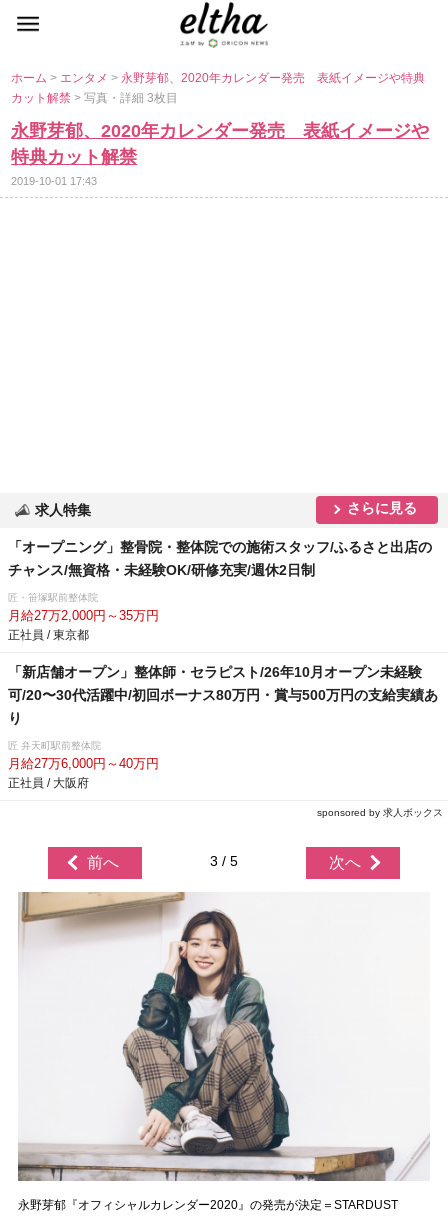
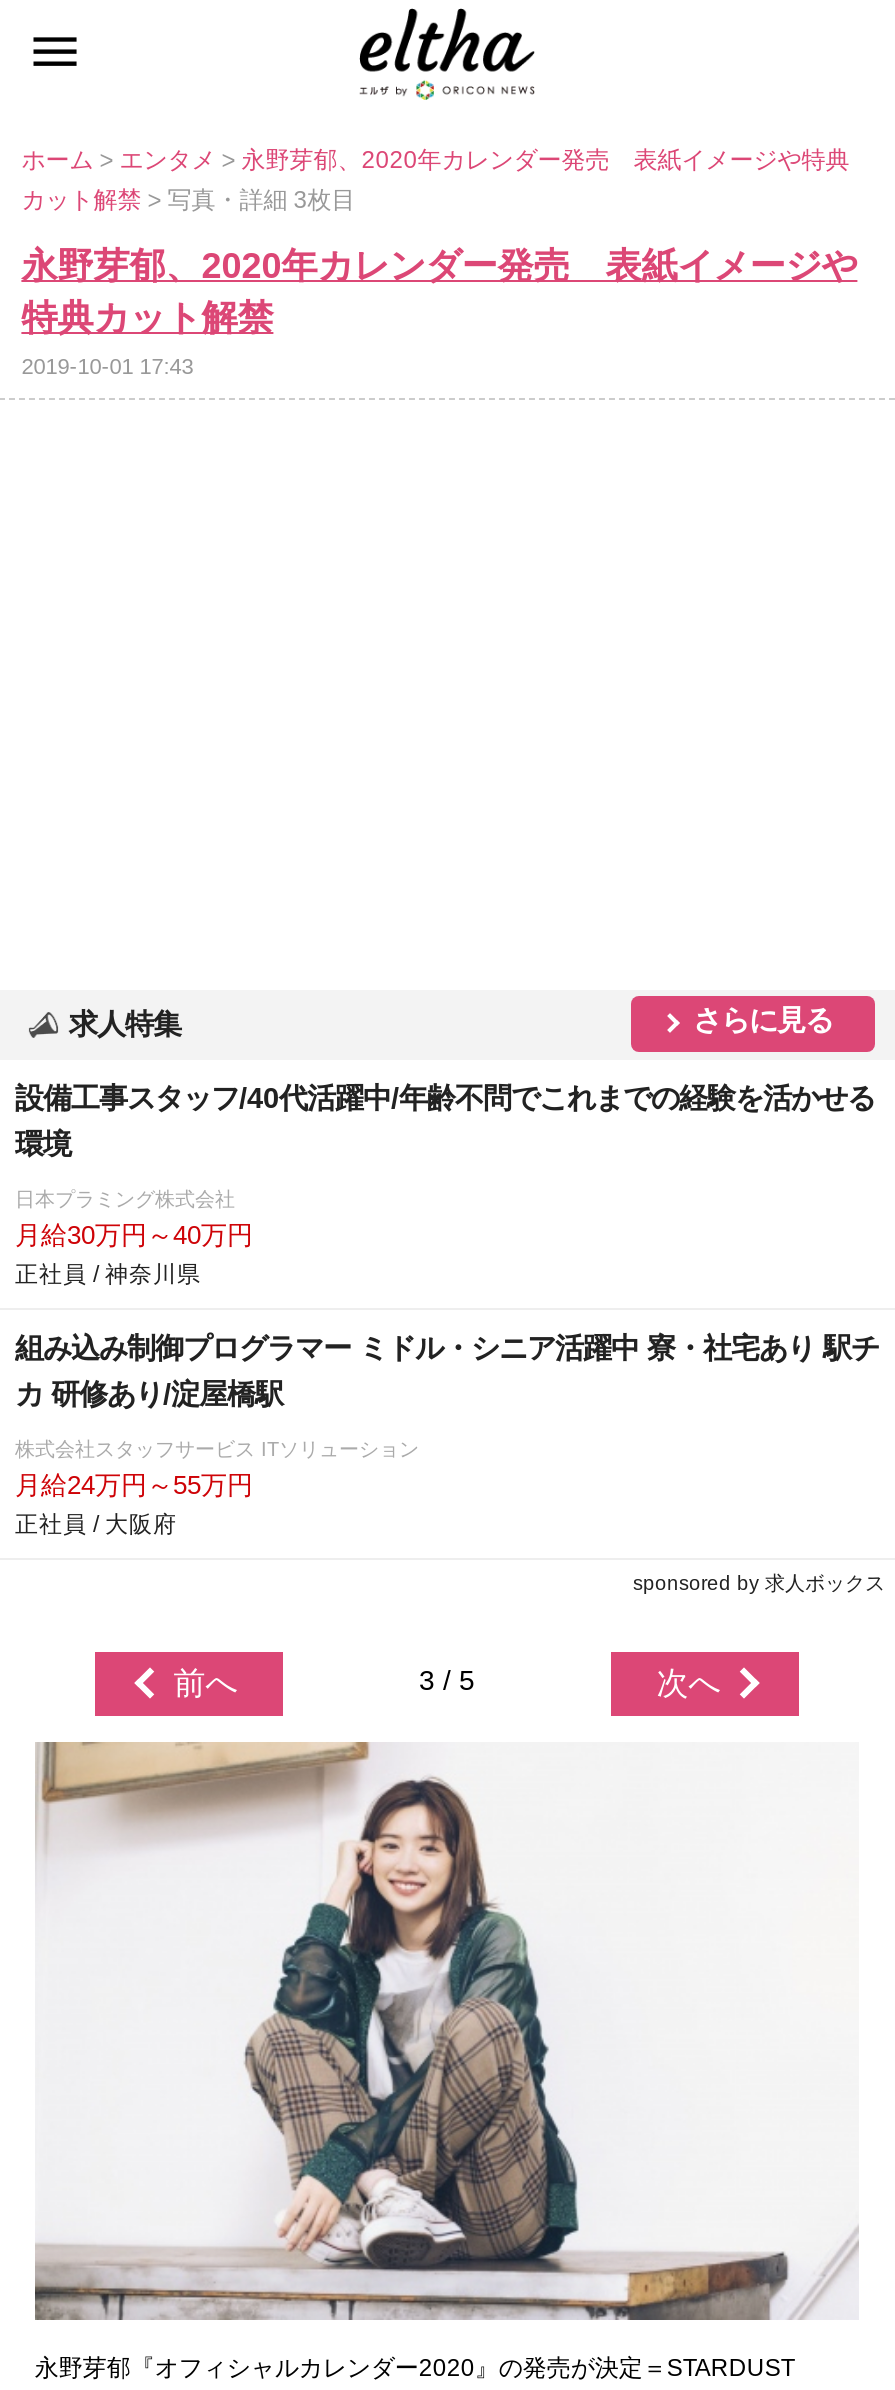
- 「オープニング」整骨院・整体院での施術スタッフ/ふるさと出店の
- チャンス/無資格・未経験OK/研修充実/週休2日制
+ 設備工事スタッフ/40代活躍中/年齢不問でこれまでの経験を活かせる
+ 環境

- 匠・笹塚駅前整体院
- 月給27万2,000円～35万円
- 正社員 / 東京都
+ 日本プラミング株式会社
+ 月給30万円～40万円
+ 正社員 / 神奈川県

- 「新店舗オープン」整体師・セラピスト/26年10月オープン未経験
- 可/20〜30代活躍中/初回ボーナス80万円・賞与500万円の支給実績あ
- り
+ 組み込み制御プログラマー ミドル・シニア活躍中 寮・社宅あり 駅チ
+ カ 研修あり/淀屋橋駅

- 匠 弁天町駅前整体院
- 月給27万6,000円～40万円
+ 株式会社スタッフサービス ITソリューション
+ 月給24万円～55万円
